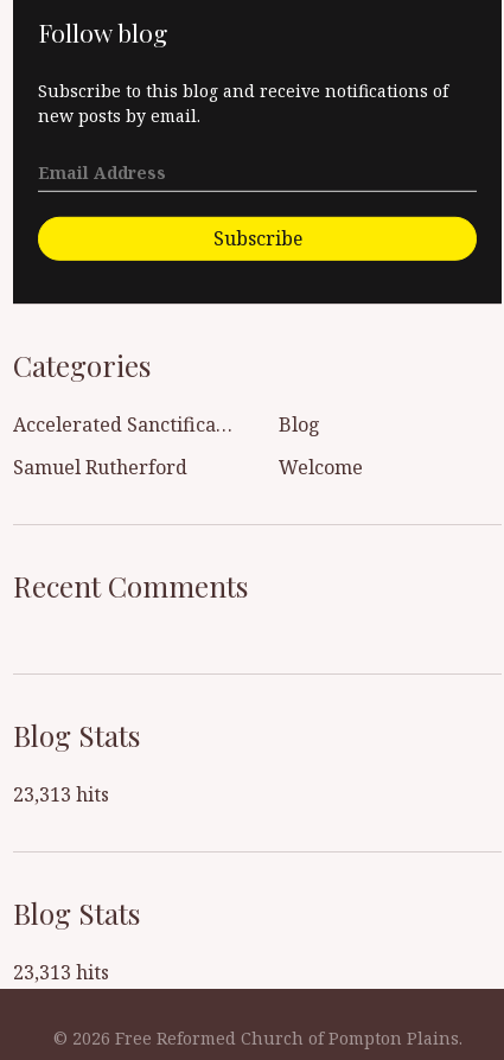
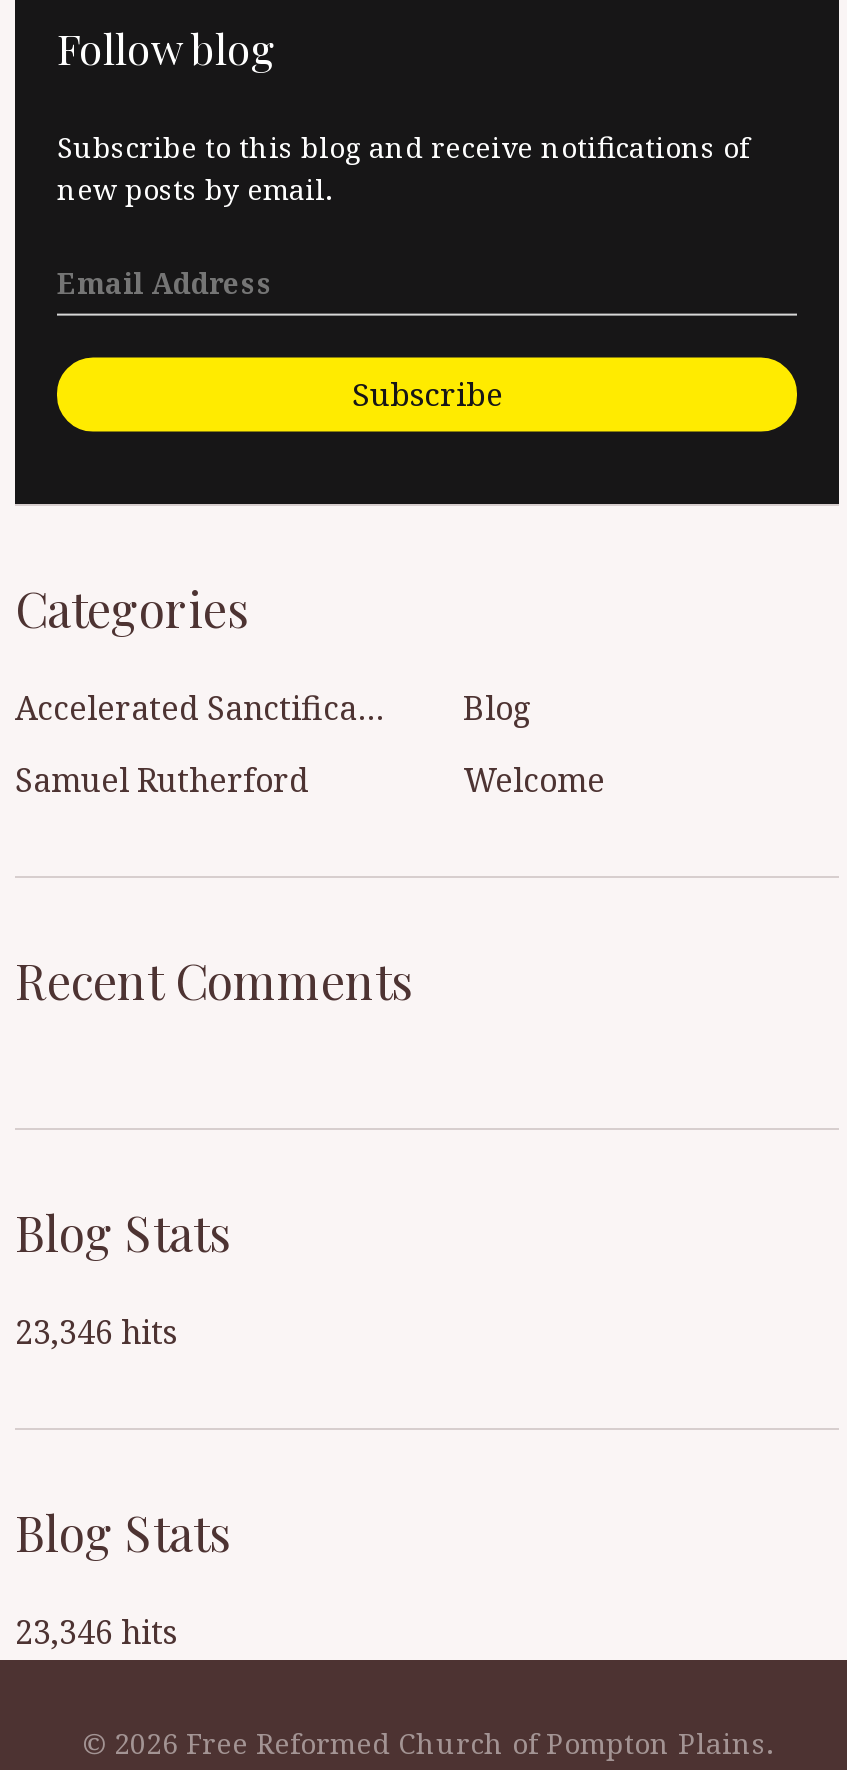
- 23,313 hits
+ 23,346 hits

- 23,313 hits
+ 23,346 hits
